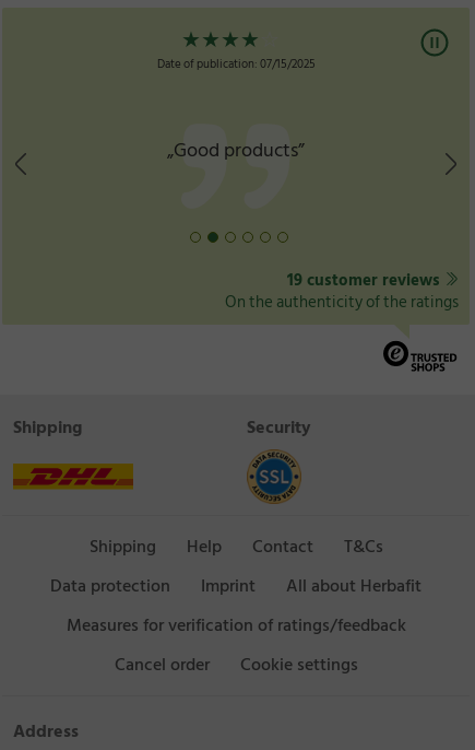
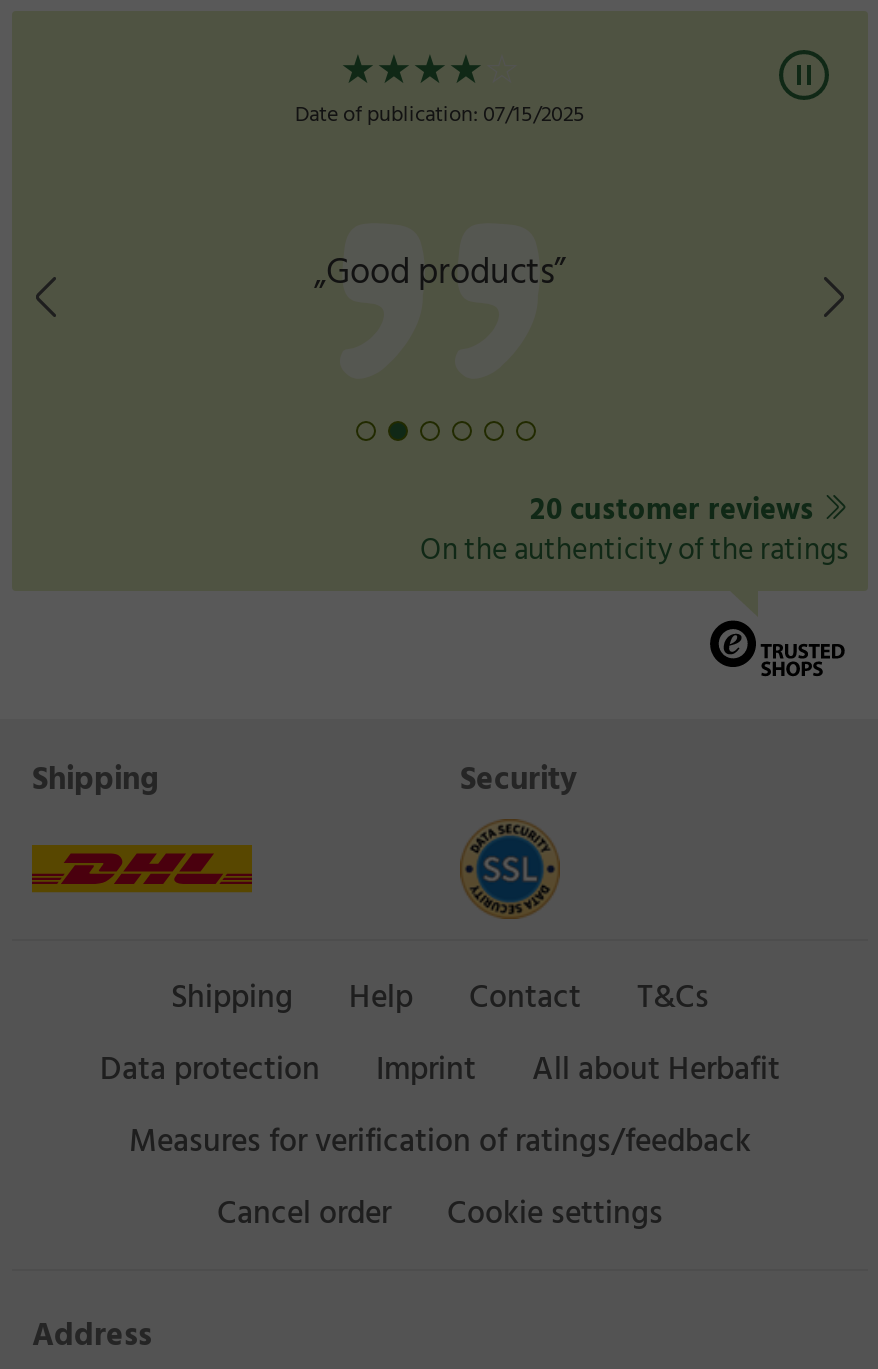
- 19 customer reviews
+ 20 customer reviews
